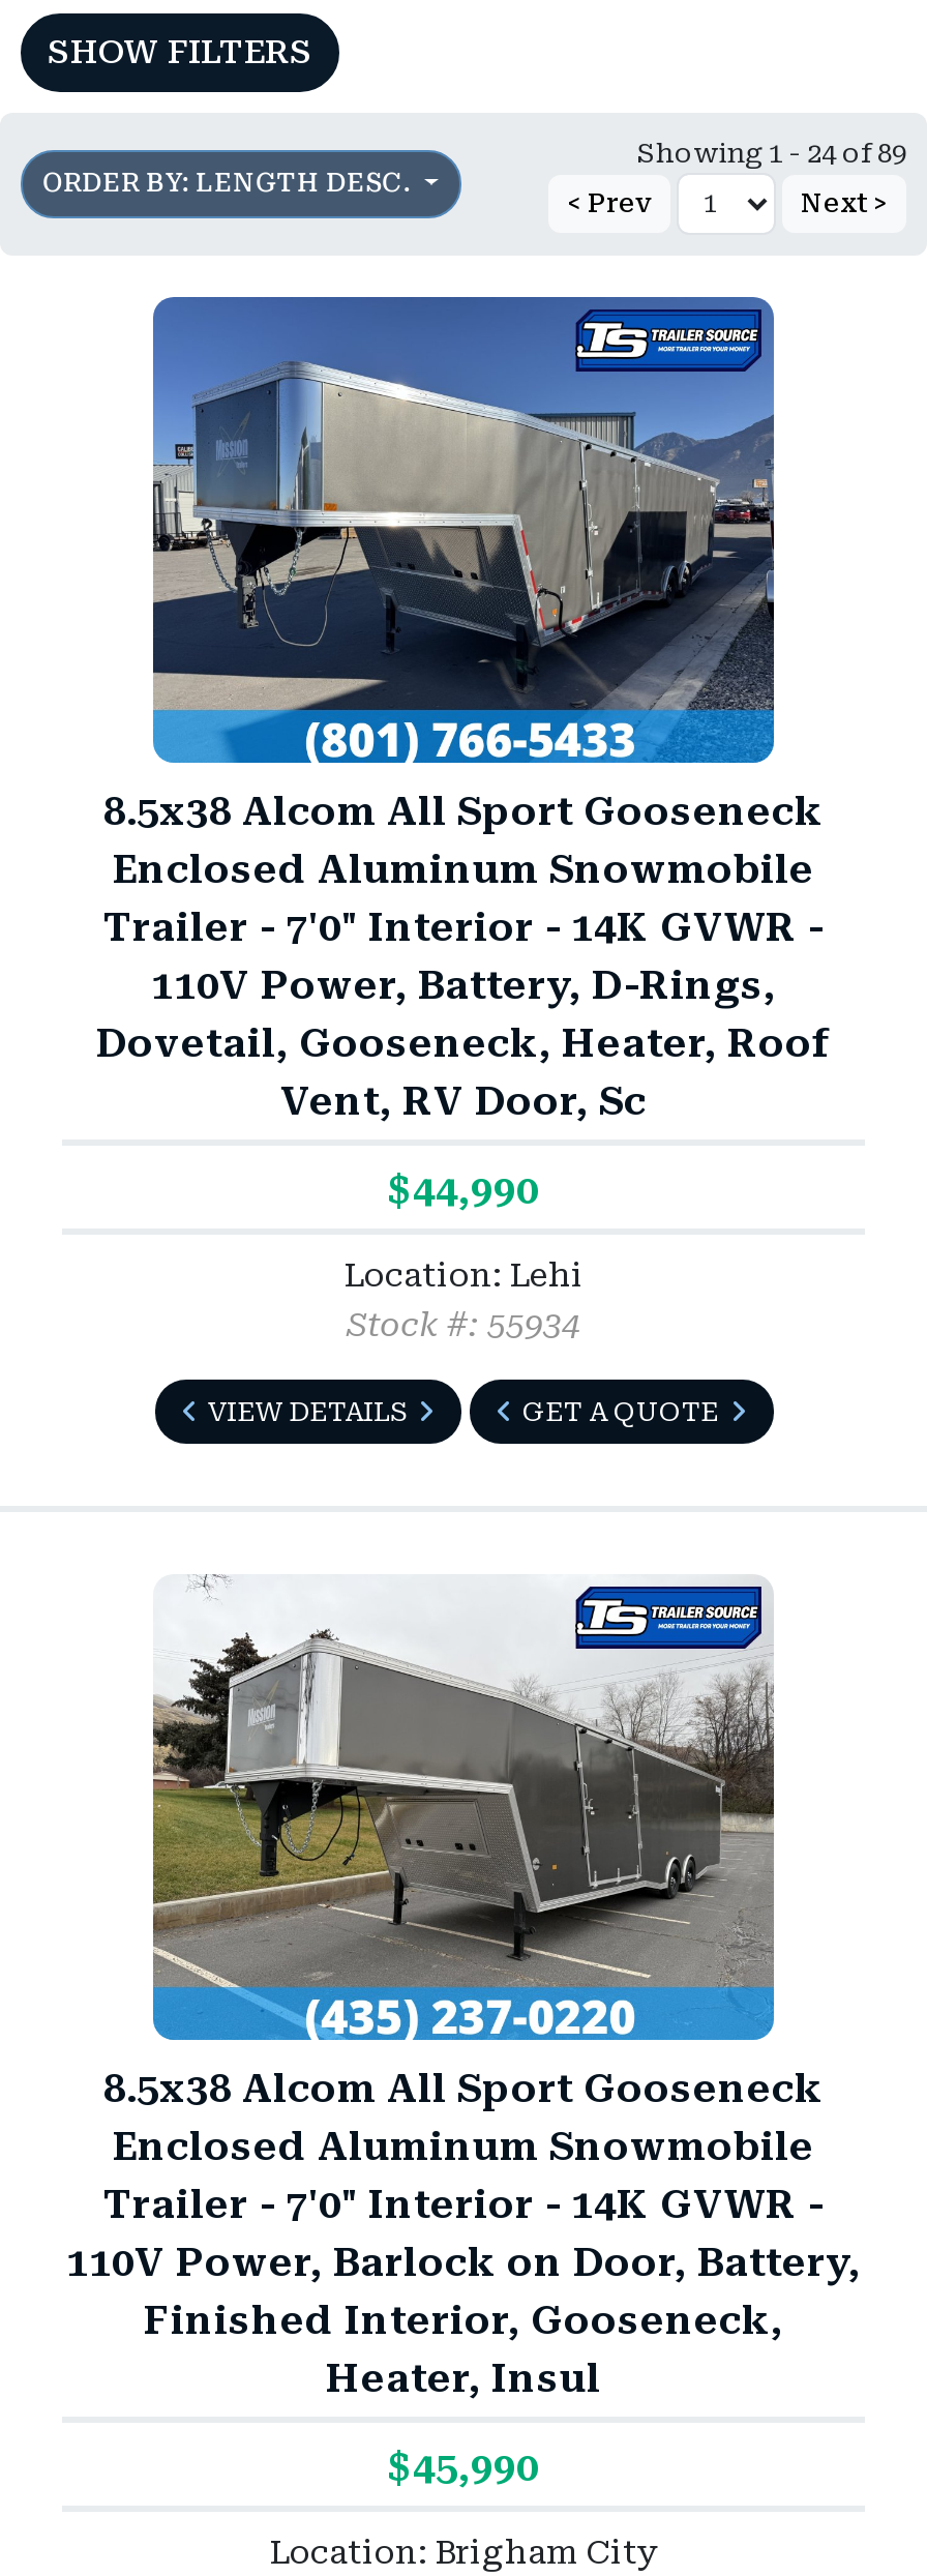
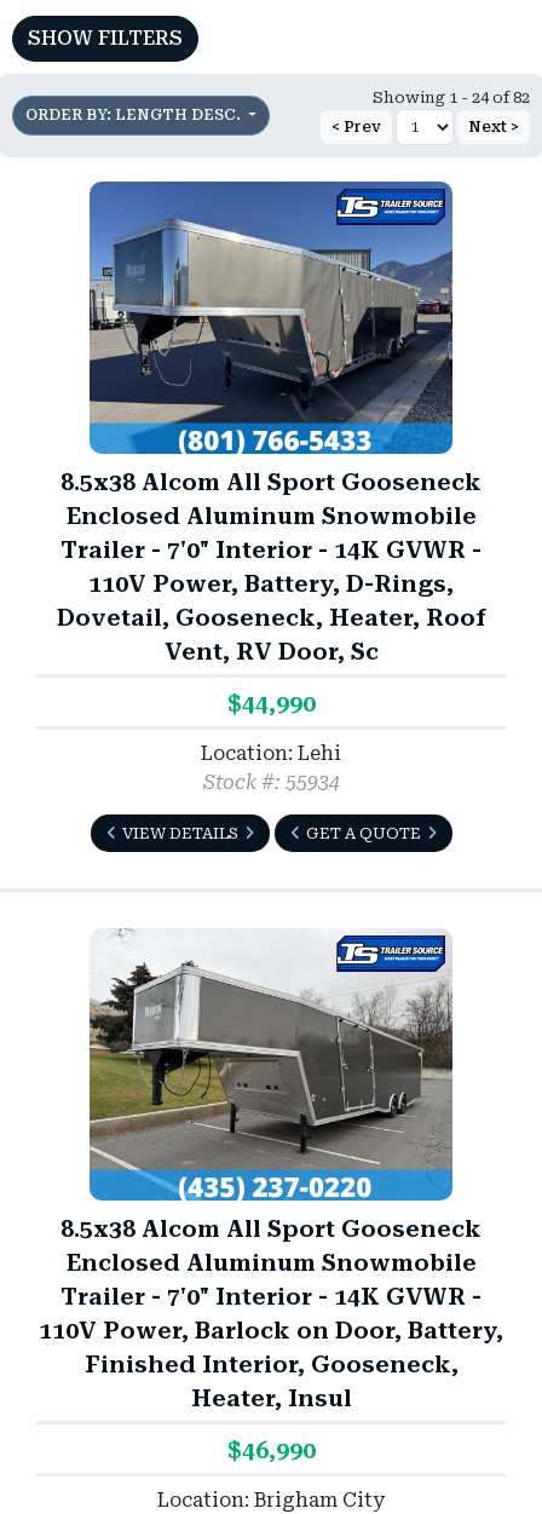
- Showing 1 - 24 of 89
+ Showing 1 - 24 of 82

- $45,990
+ $46,990
